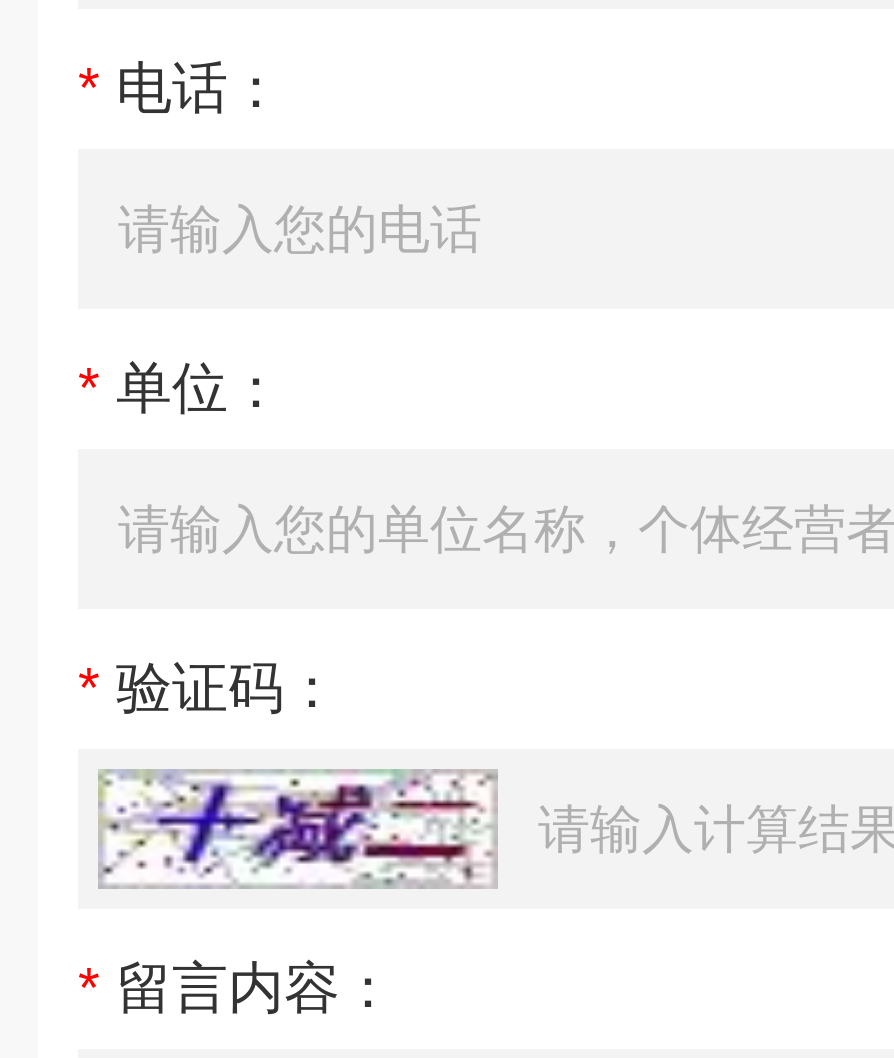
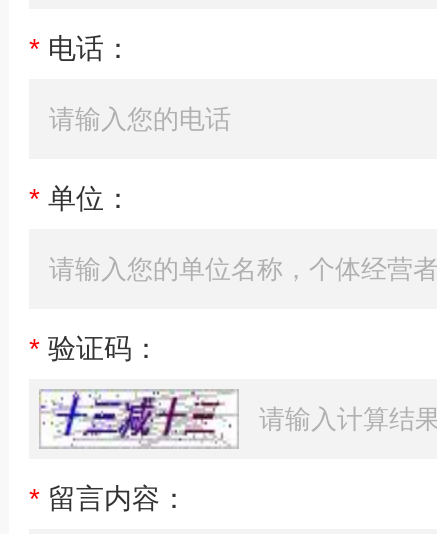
- [image]
+ [image]
